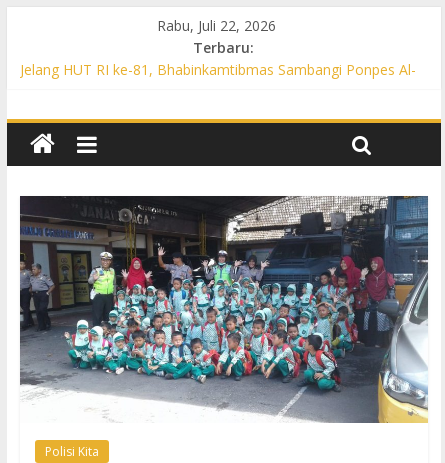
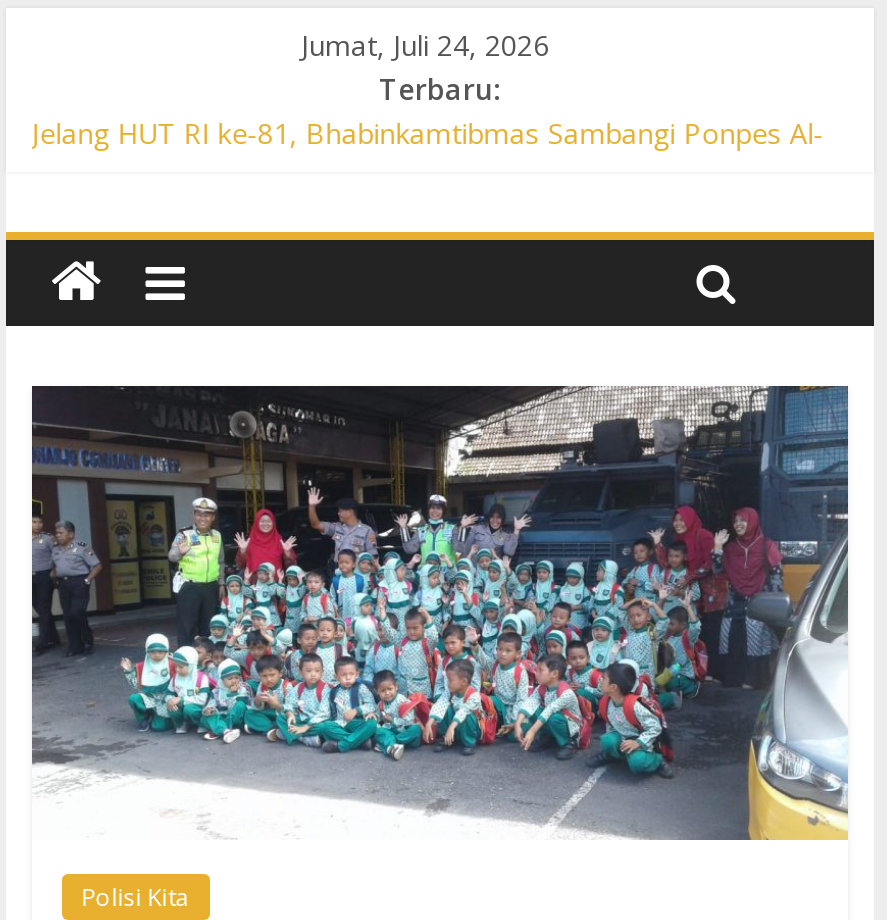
- Rabu, Juli 22, 2026
+ Jumat, Juli 24, 2026
